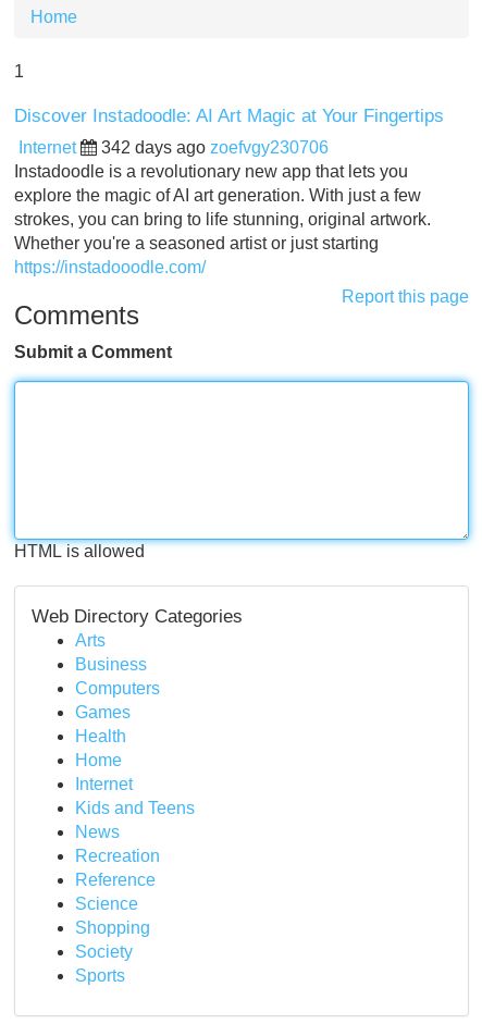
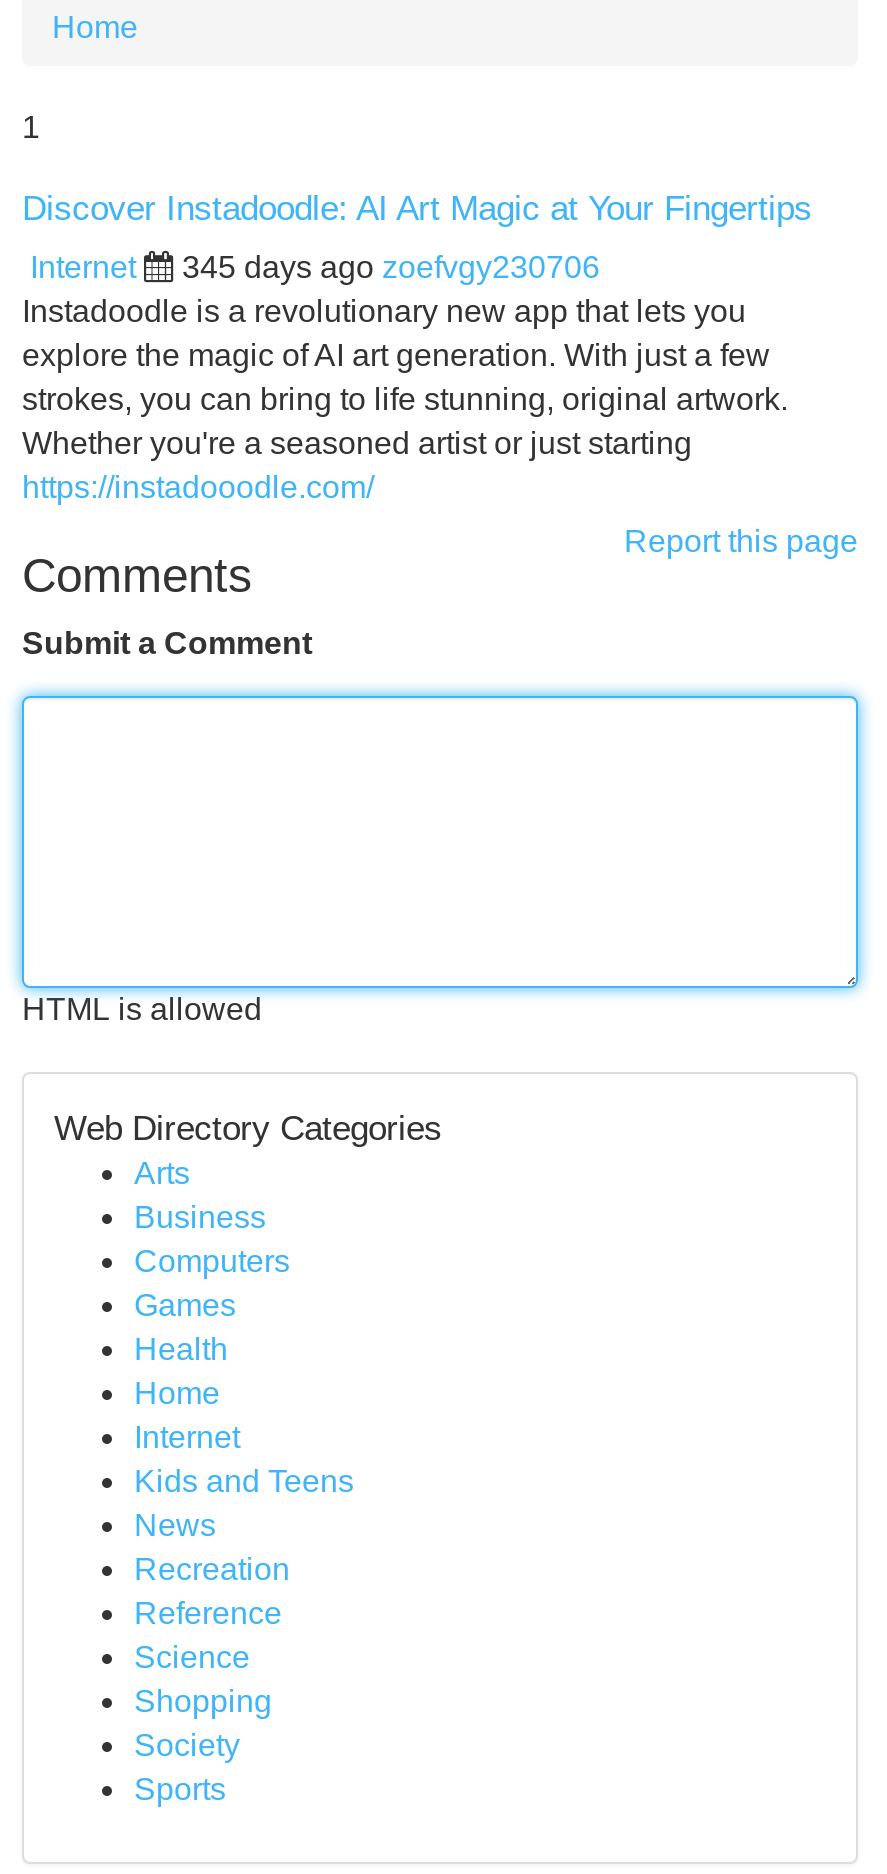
- 342 days ago zoefvgy230706
+ 345 days ago zoefvgy230706
